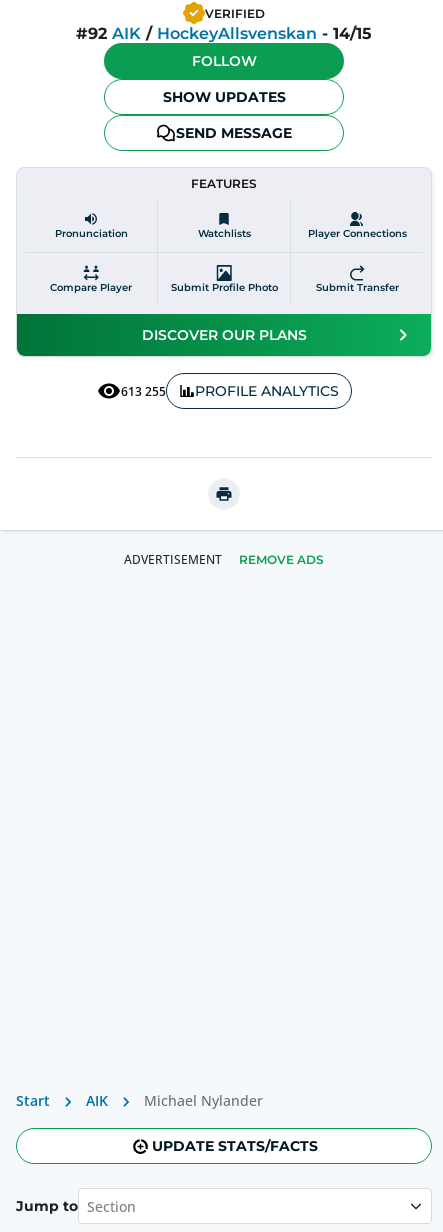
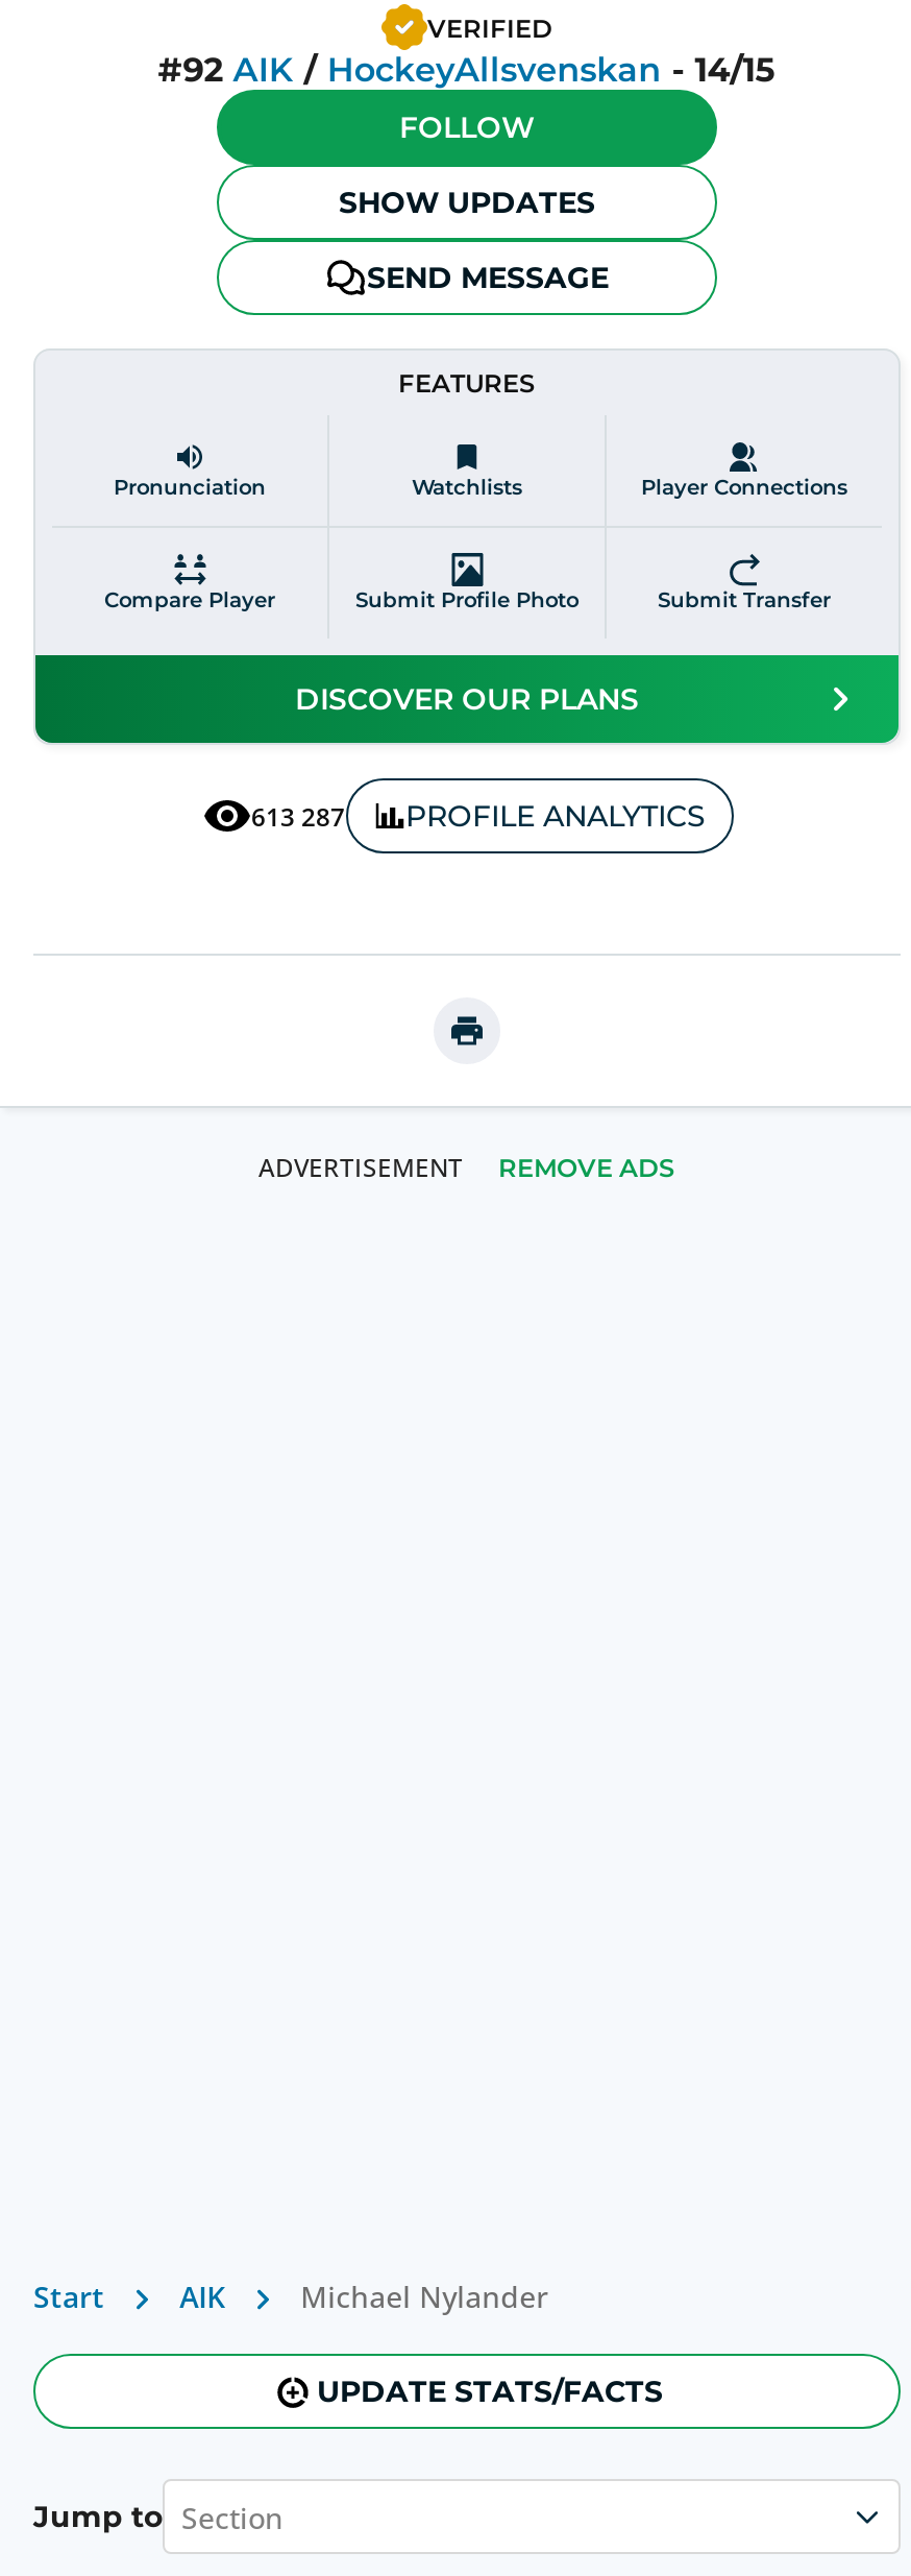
- 613 255 PROFILE ANALYTICS
+ 613 287 PROFILE ANALYTICS
